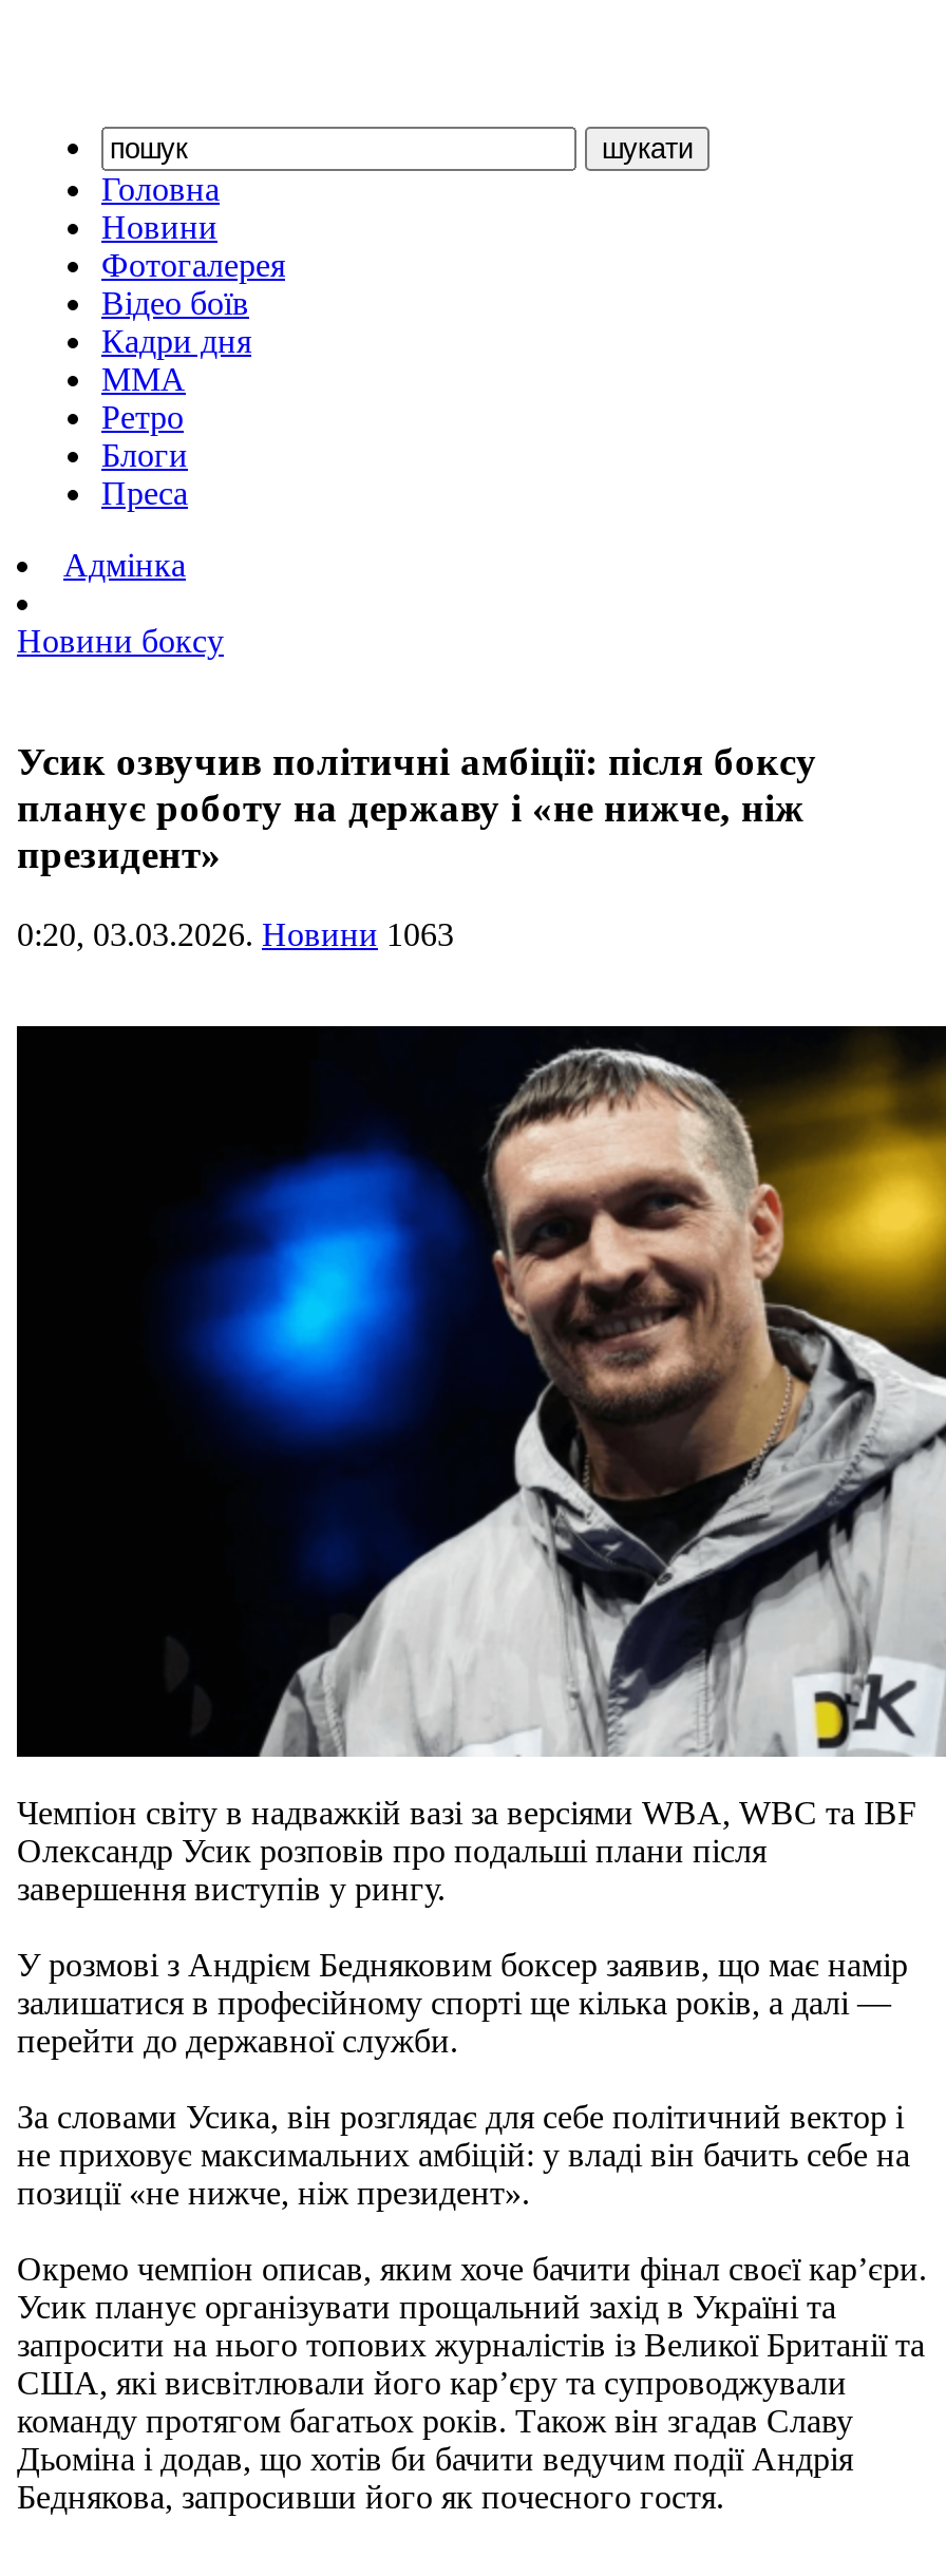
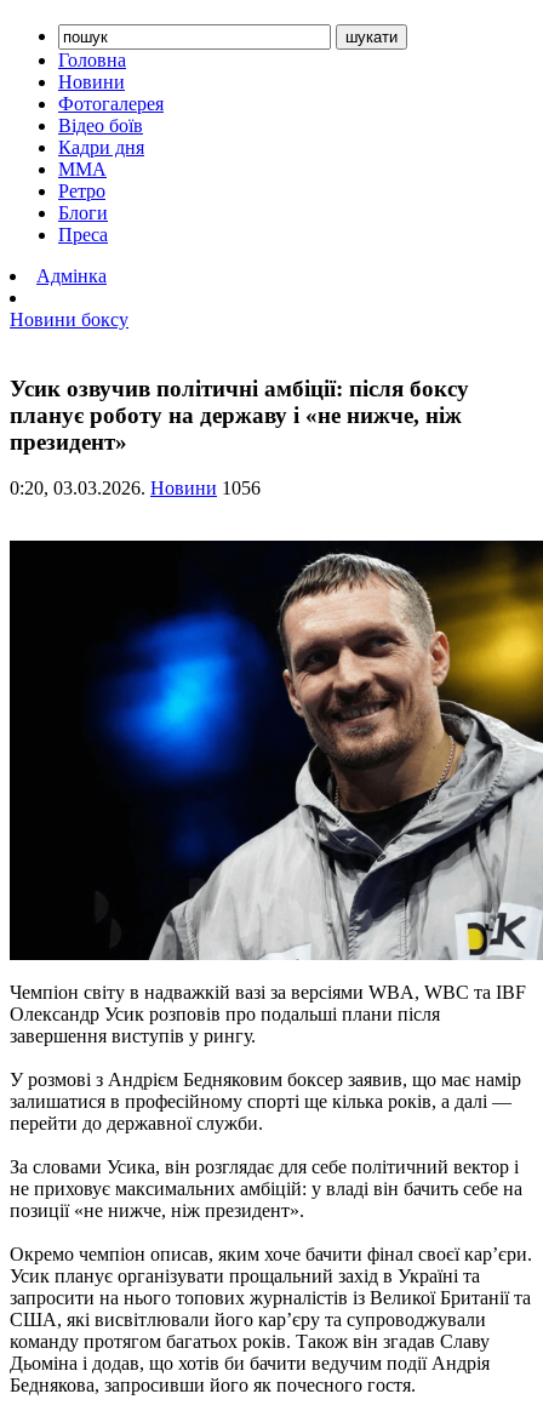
- 0:20, 03.03.2026. Новини 1063
+ 0:20, 03.03.2026. Новини 1056
